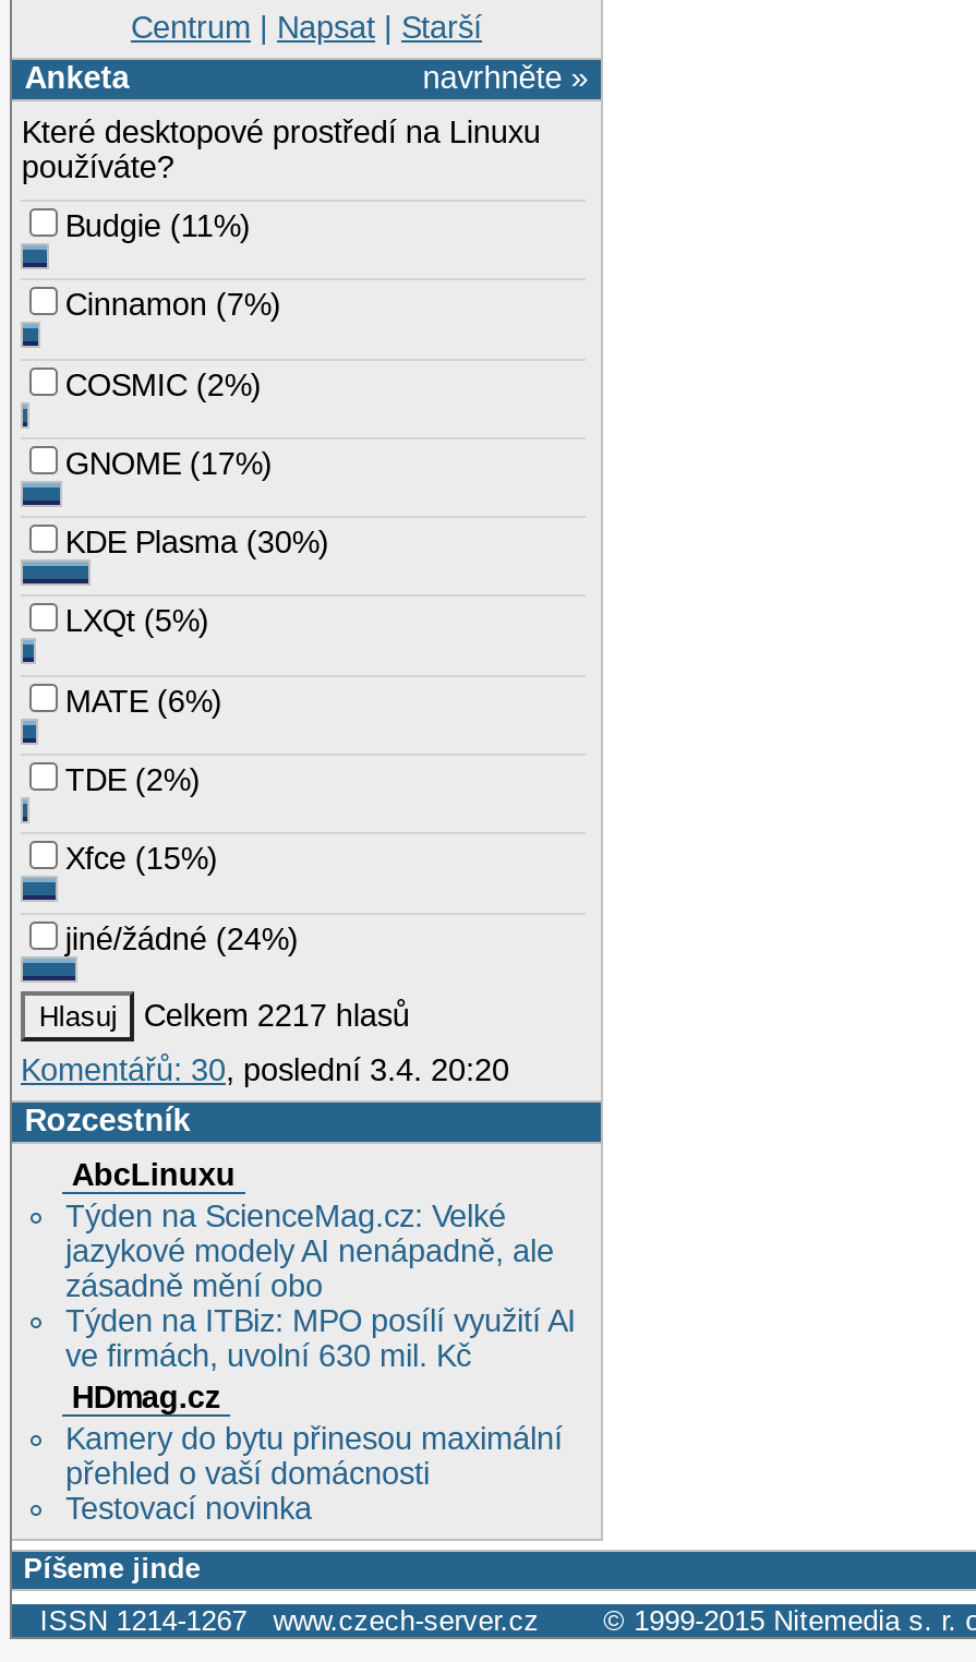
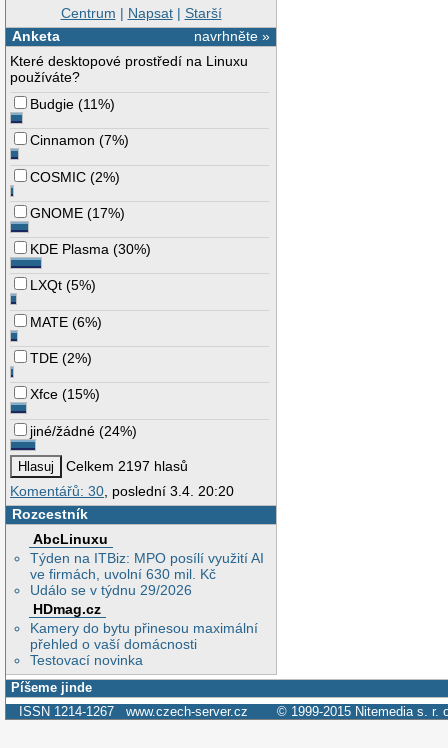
- Celkem 2217 hlasů
+ Celkem 2197 hlasů

- Týden na ScienceMag.cz: Velké
- jazykové modely AI nenápadně, ale
- zásadně mění obo

moved up: Týden na ITBiz: MPO posílí využití AI | ve firmách, uvolní 630 mil. Kč

+ Událo se v týdnu 29/2026
